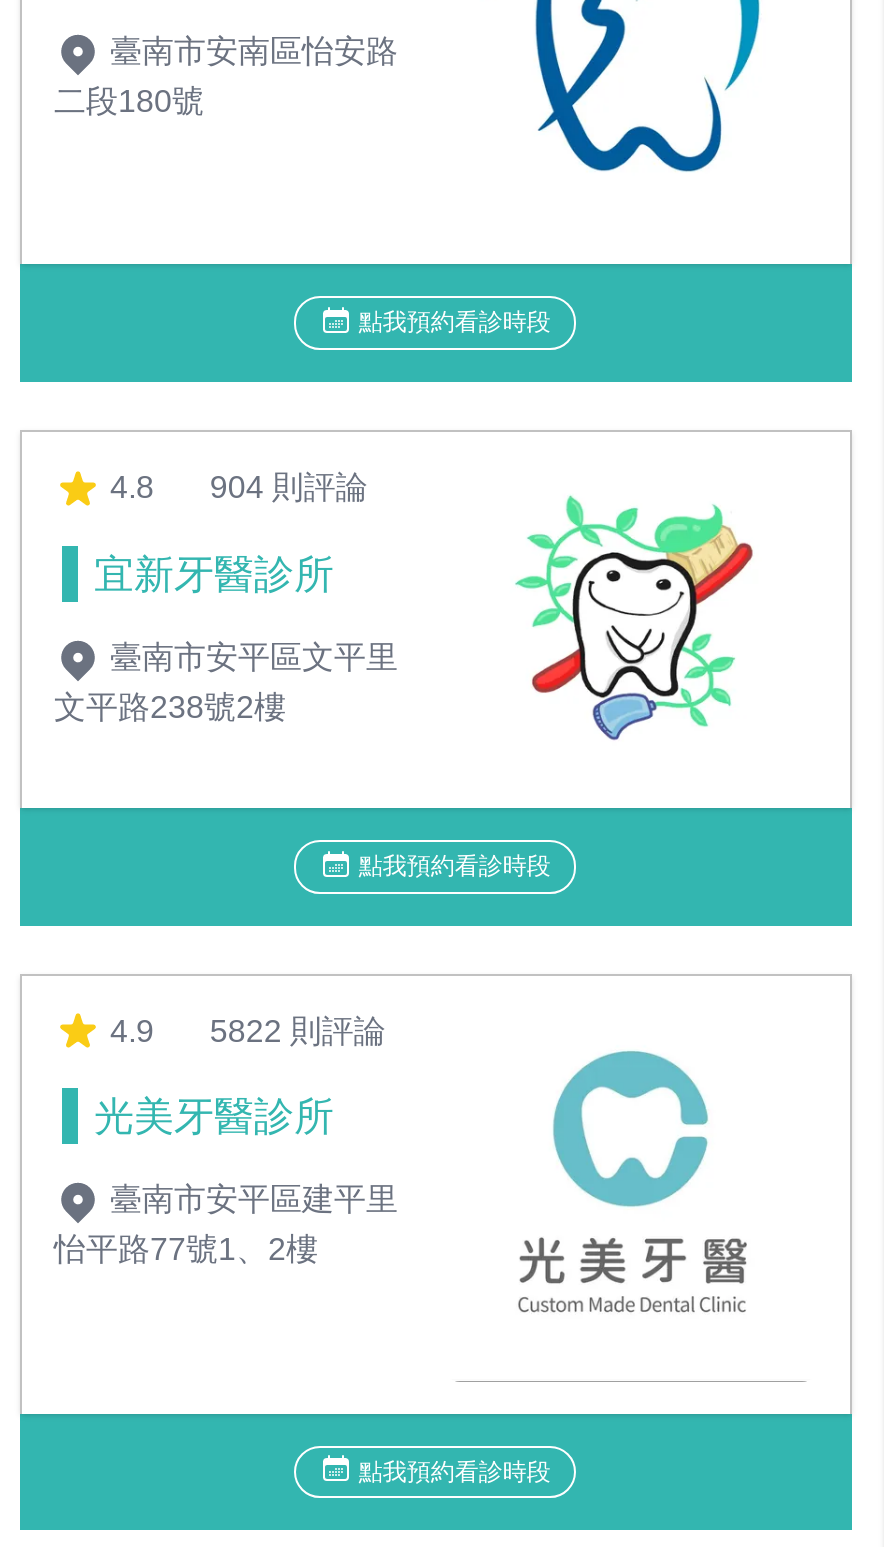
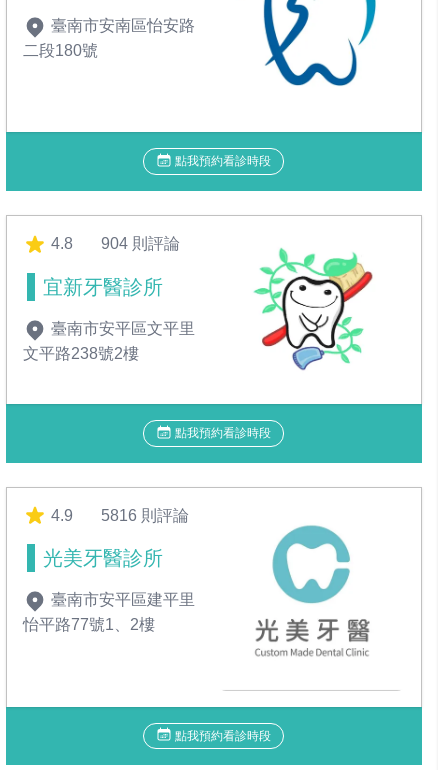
- 4.9 5822 則評論
+ 4.9 5816 則評論
